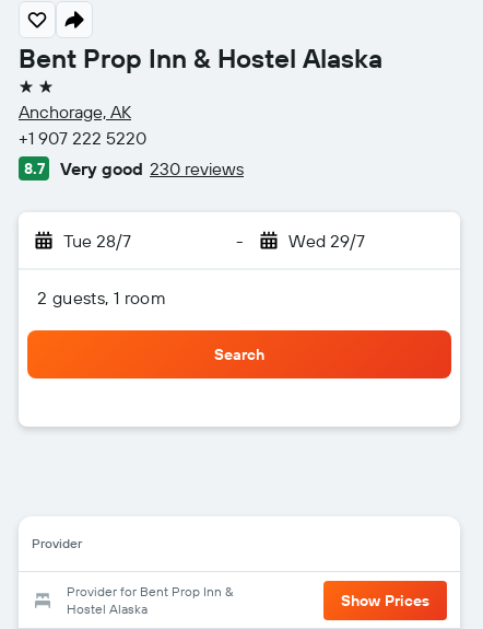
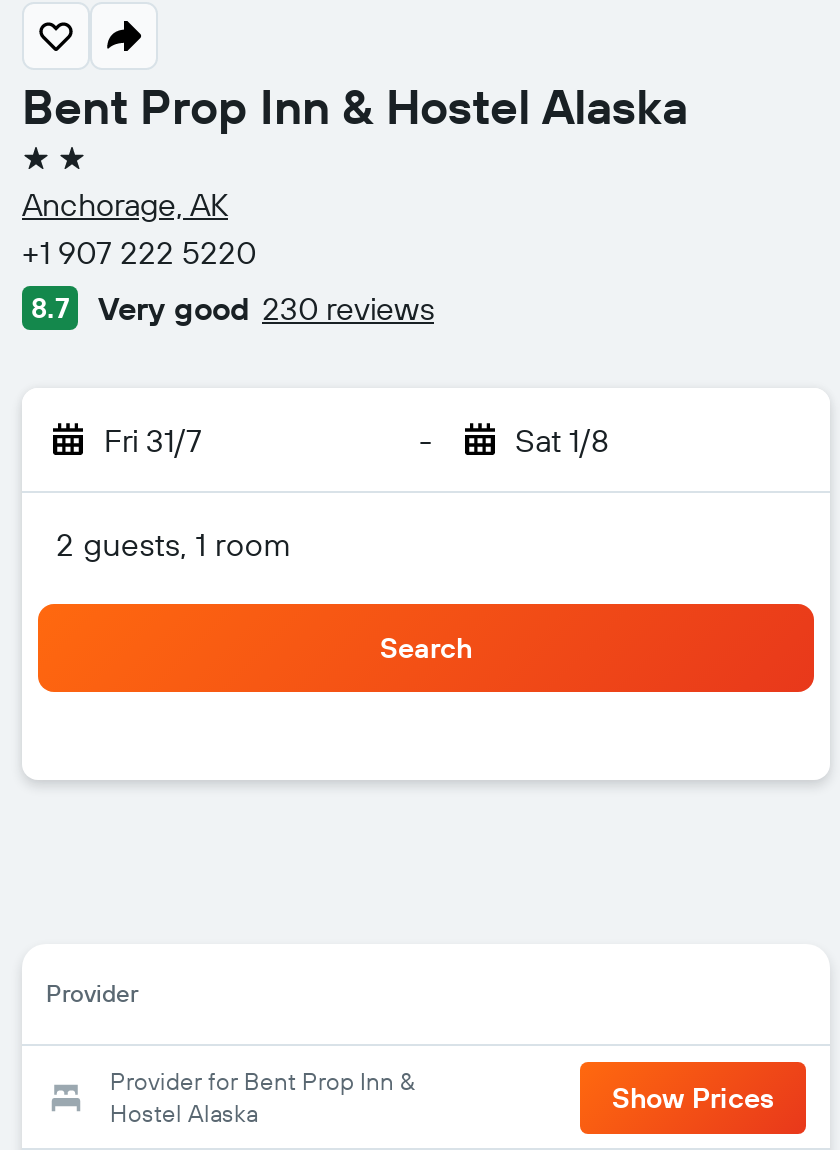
- Tue 28/7
+ Fri 31/7

- Wed 29/7
+ Sat 1/8
